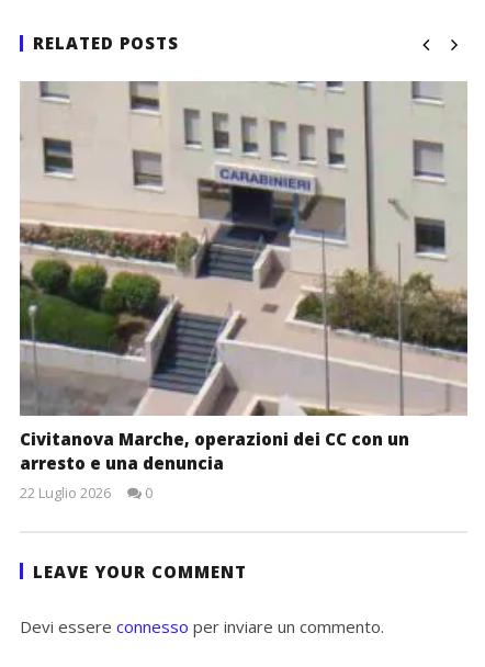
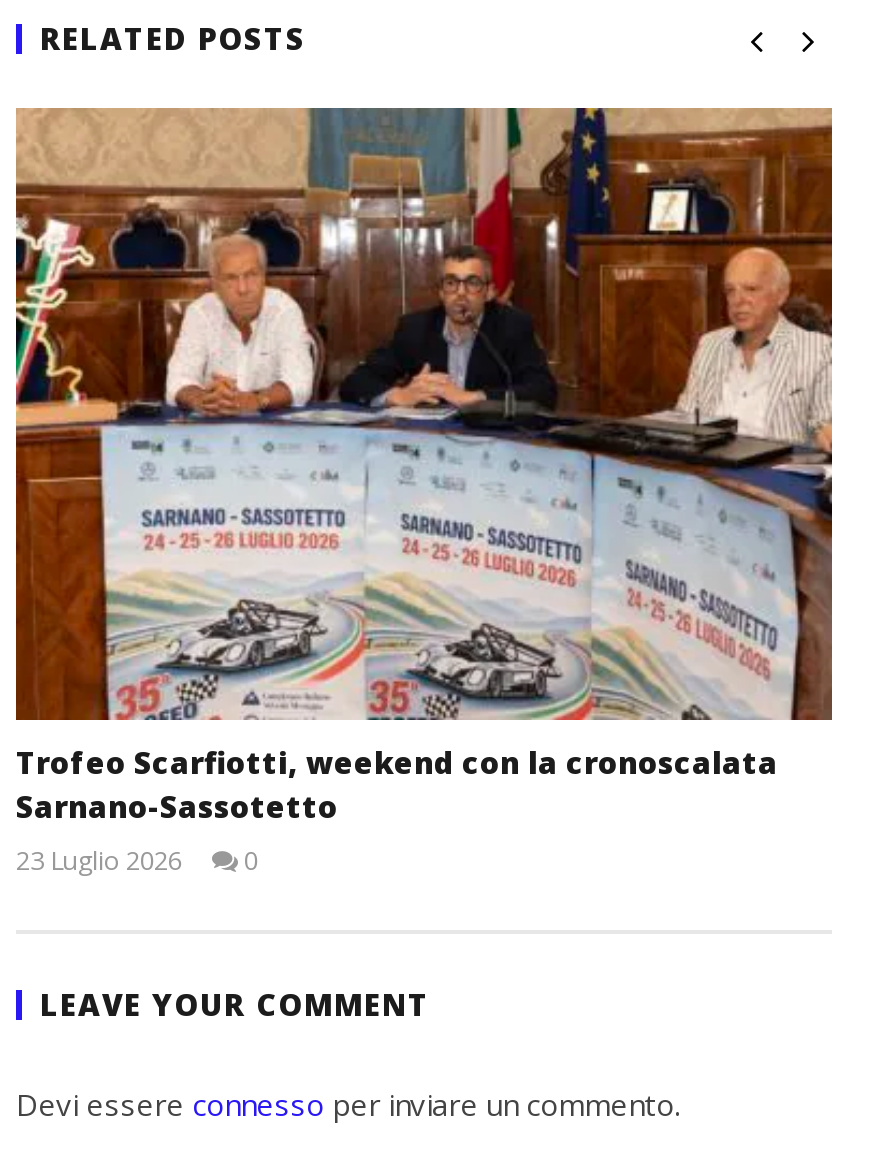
- [image]
- Civitanova Marche, operazioni dei CC con un
- arresto e una denuncia
- 22 Luglio 2026
+ [image]
+ Trofeo Scarfiotti, weekend con la cronoscalata
+ Sarnano-Sassotetto
+ 23 Luglio 2026
